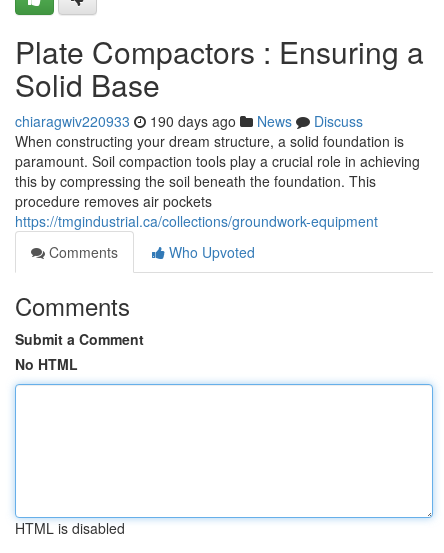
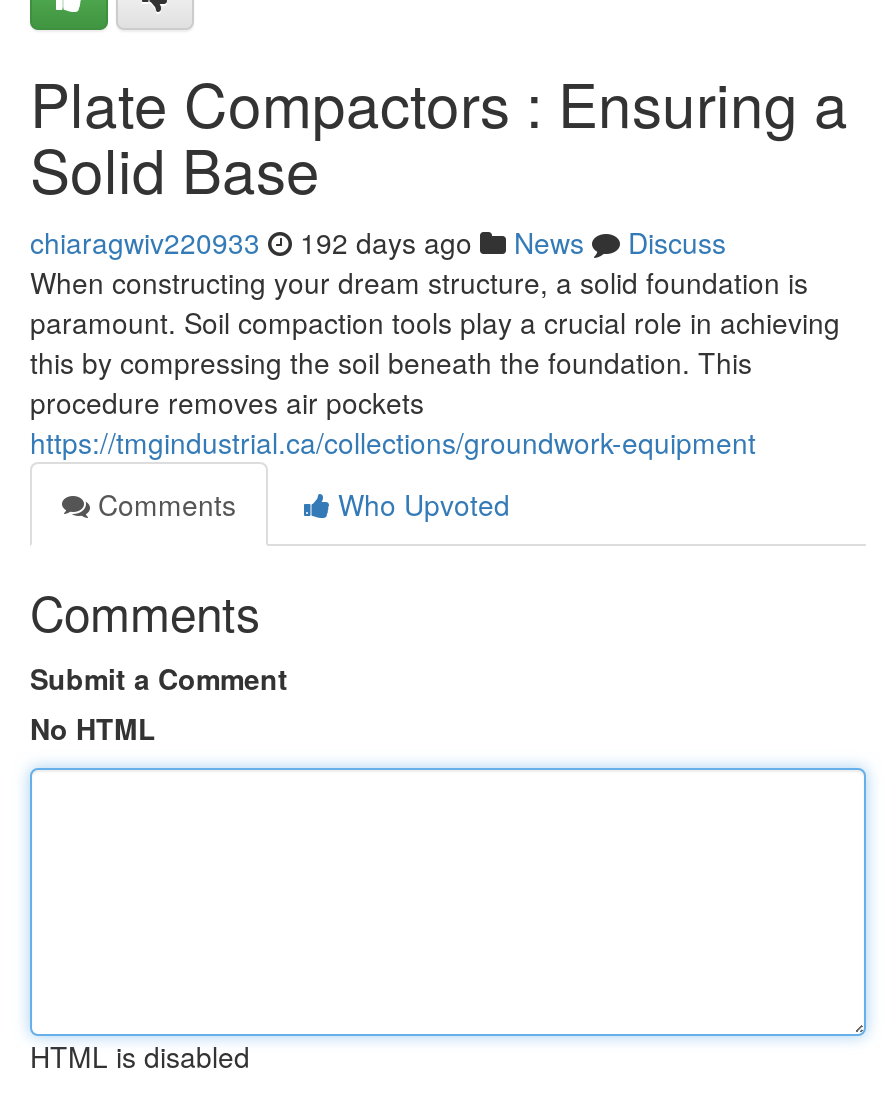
- chiaragwiv220933 190 days ago News Discuss
+ chiaragwiv220933 192 days ago News Discuss
